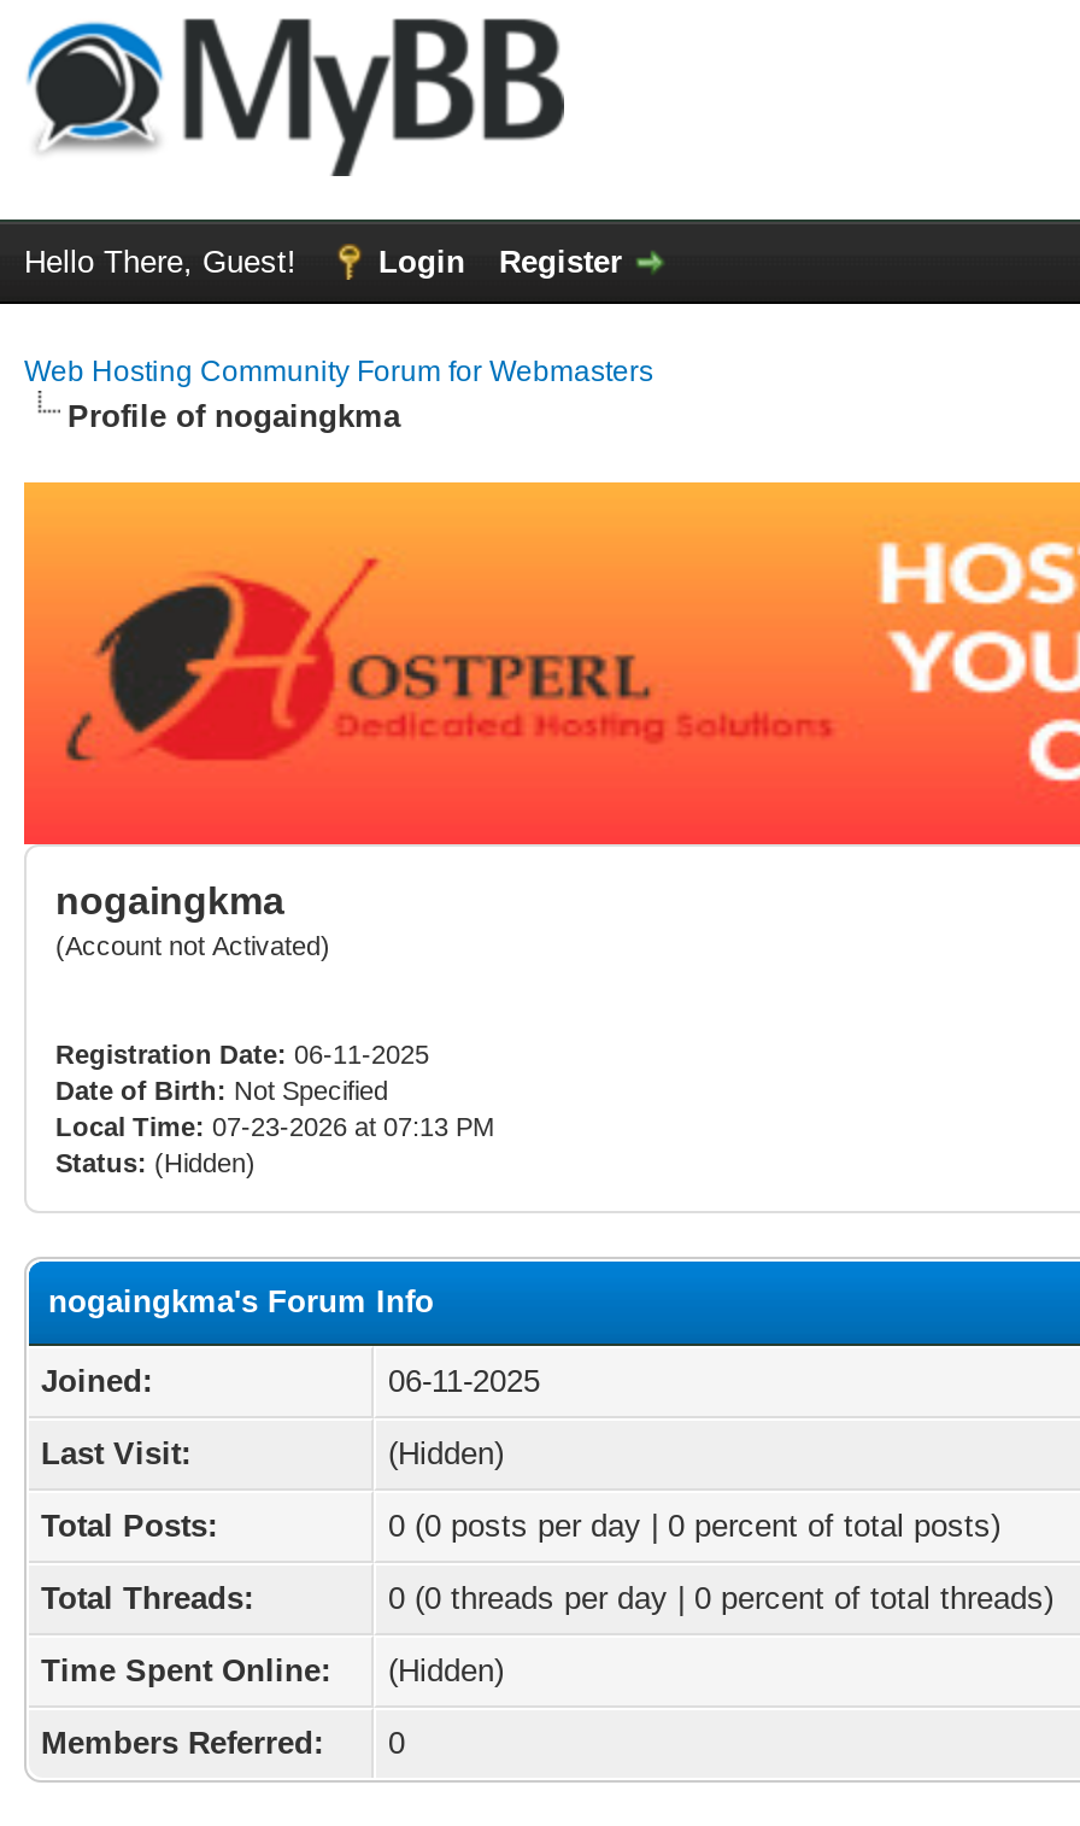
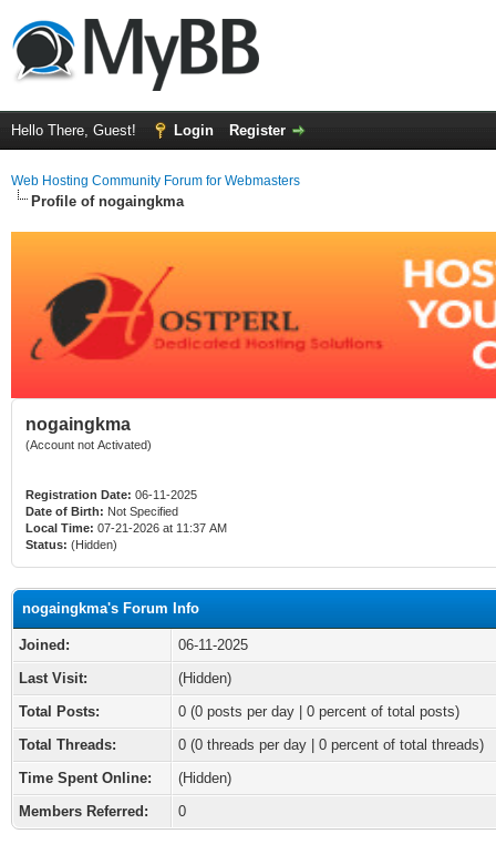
- Local Time: 07-23-2026 at 07:13 PM
+ Local Time: 07-21-2026 at 11:37 AM
